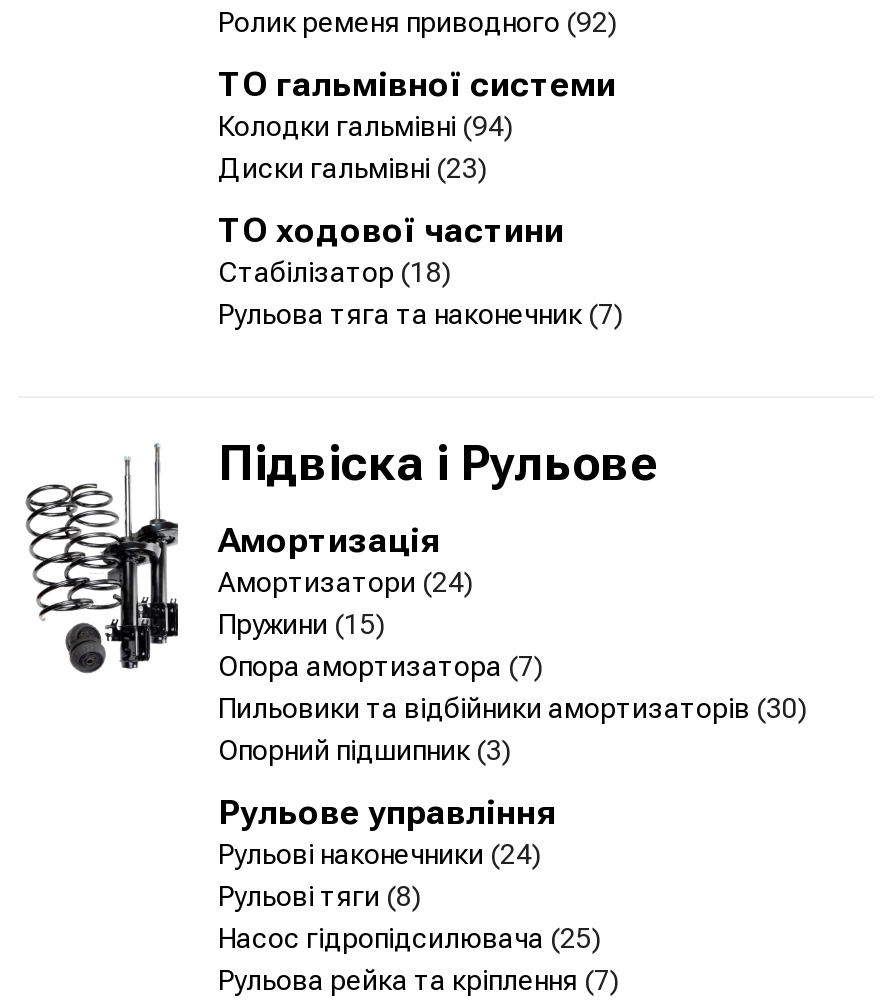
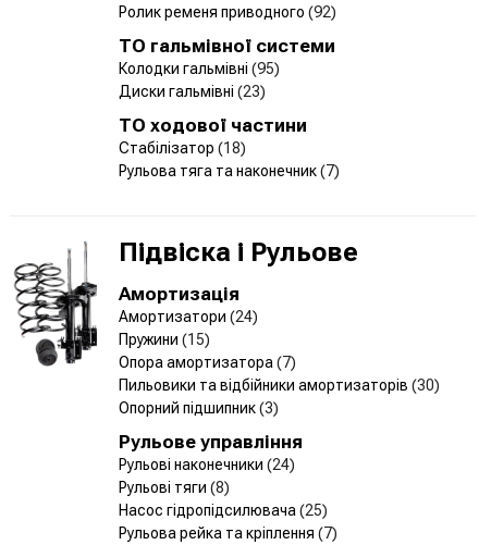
- Колодки гальмівні (94)
+ Колодки гальмівні (95)
